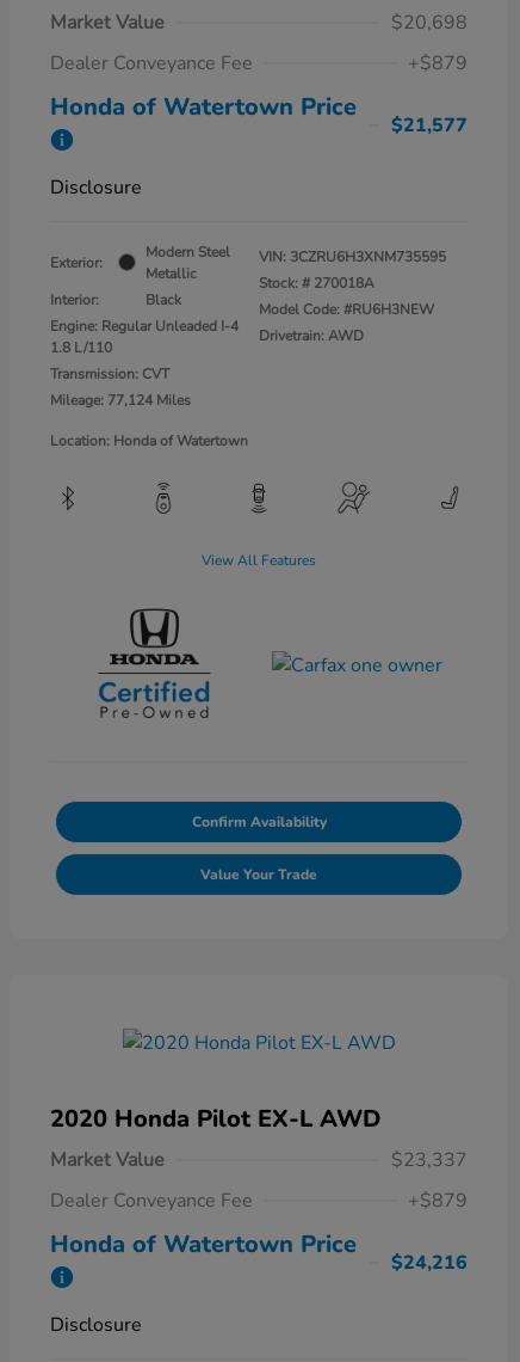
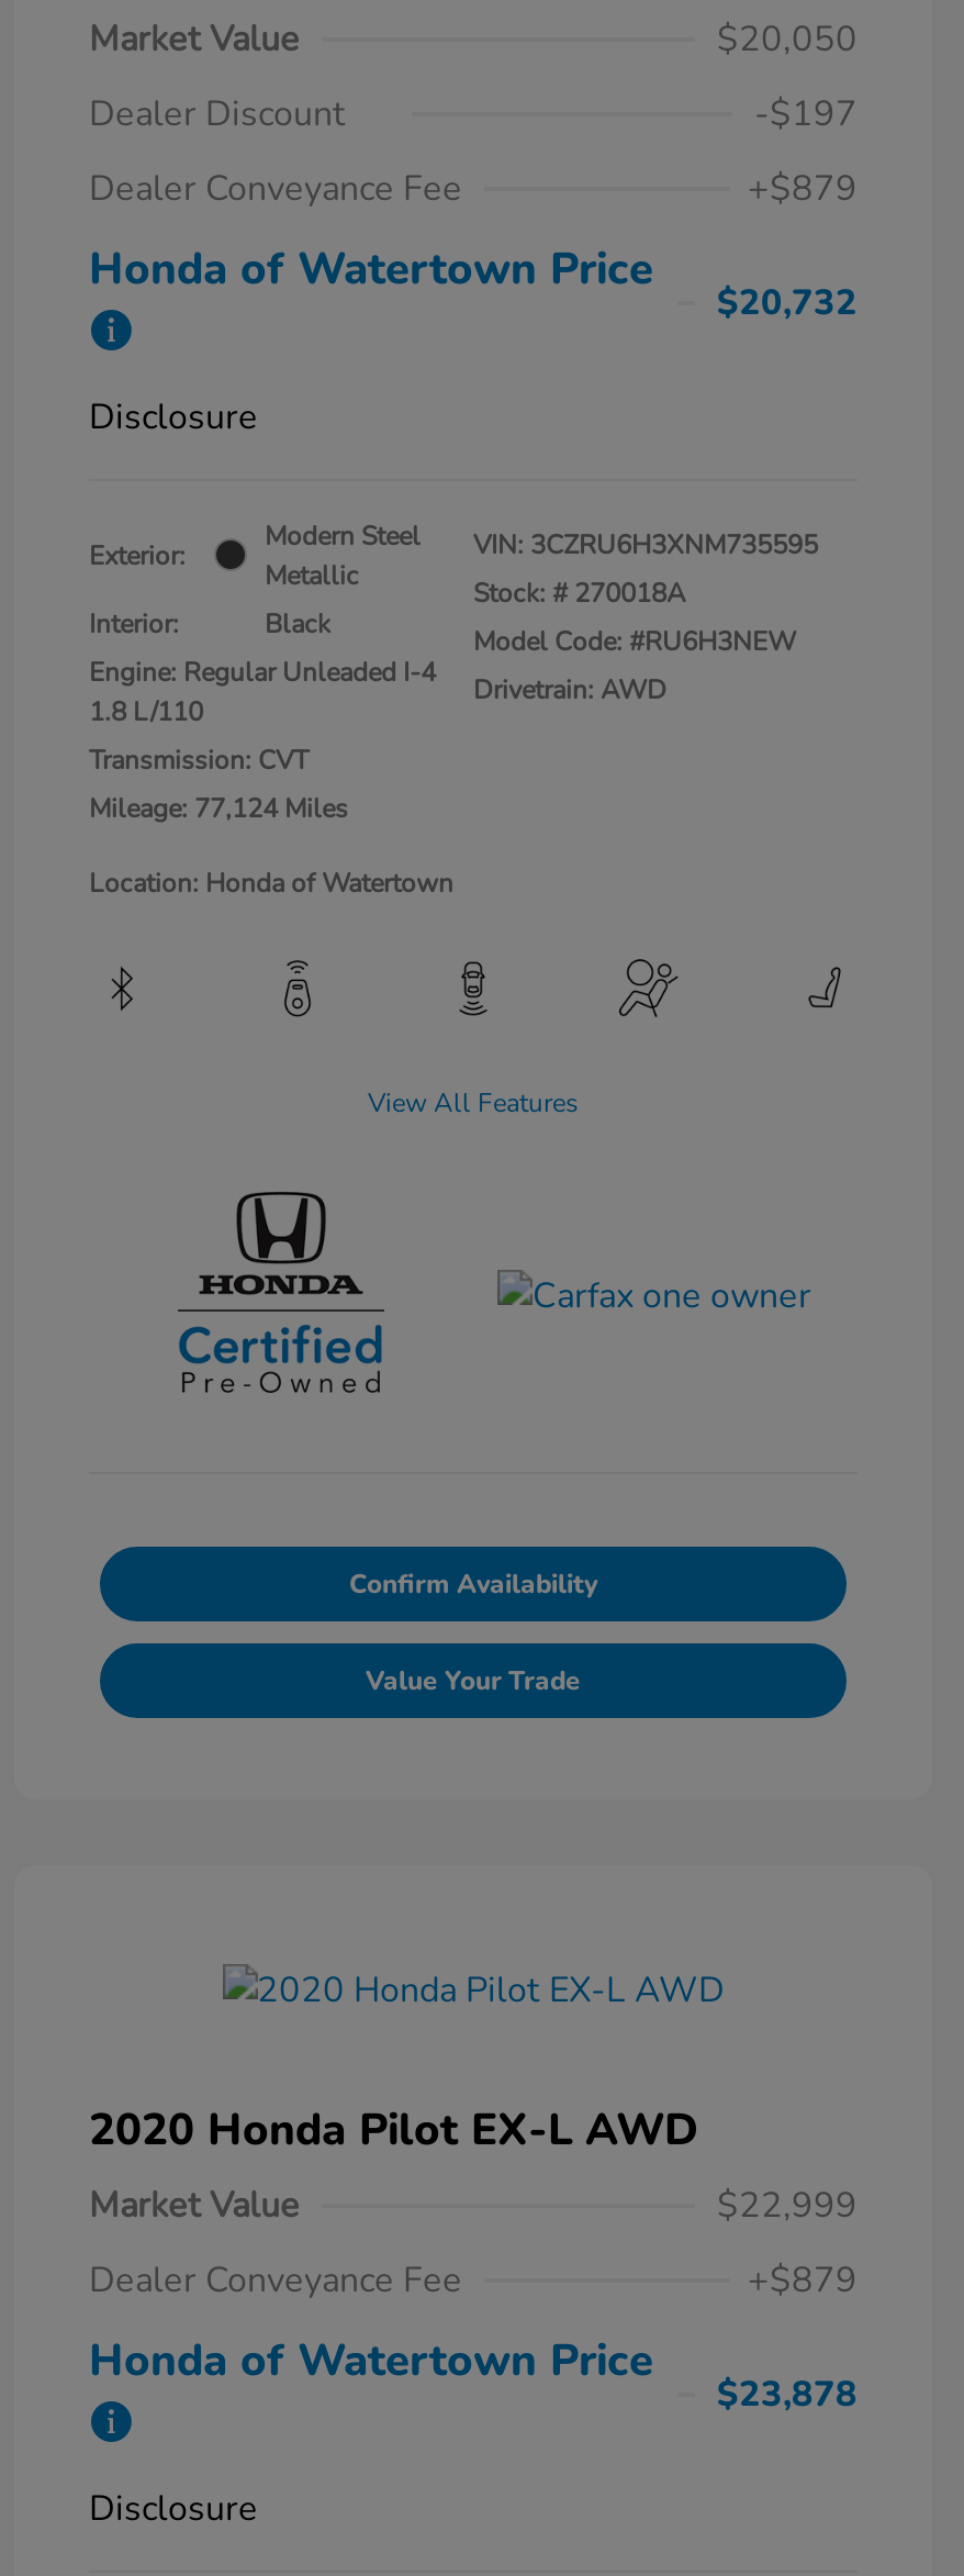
- $20,698
+ $20,050
+ Dealer Discount
+ -$197

- $21,577
+ $20,732

- $23,337
+ $22,999

- $24,216
+ $23,878
